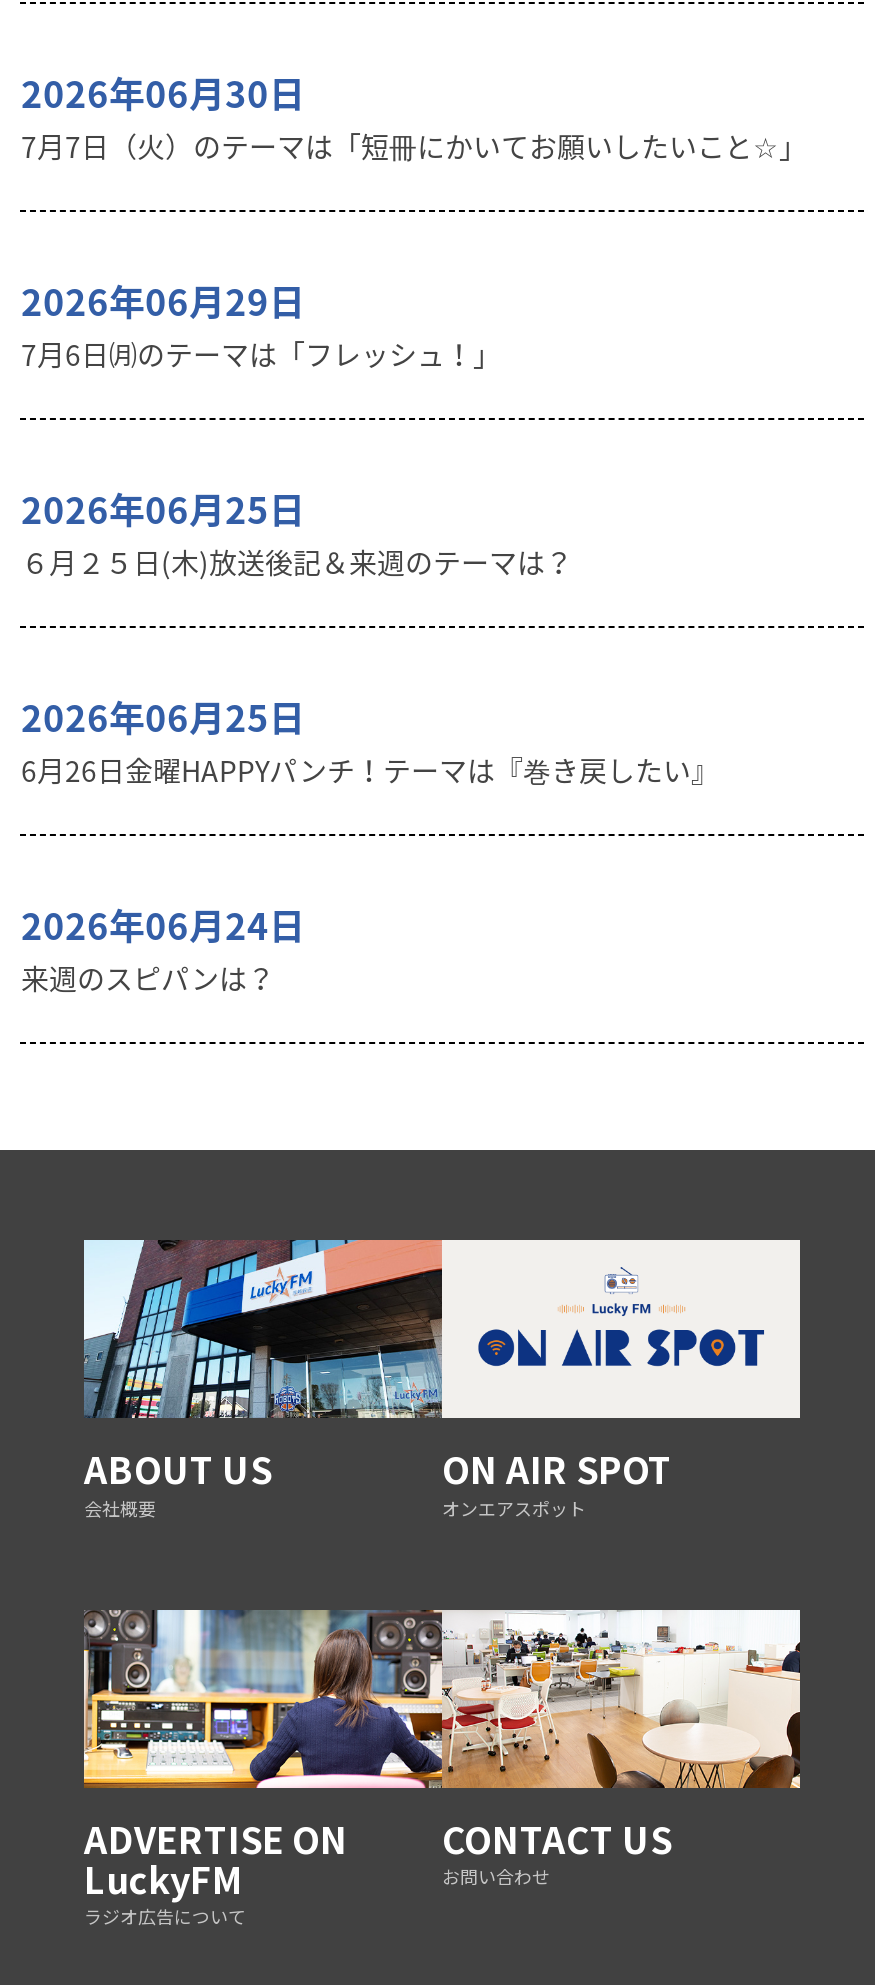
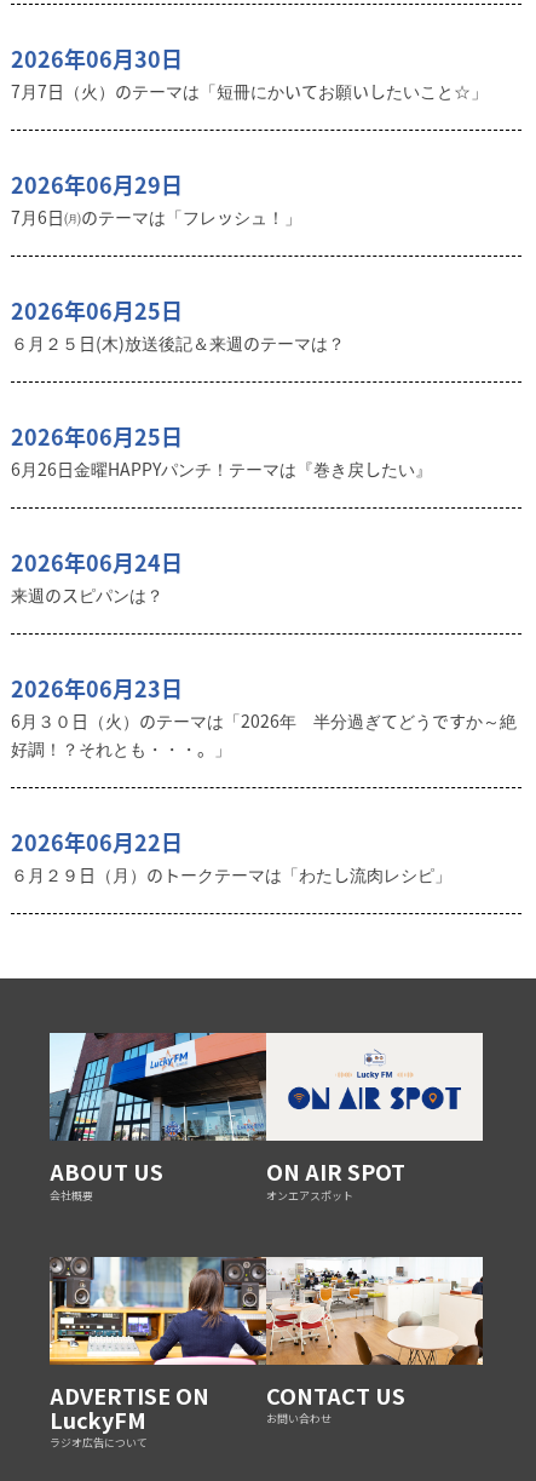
+ 2026年06月23日
+ 6月３０日（火）のテーマは「2026年 半分過ぎてどうですか～絶
+ 好調！？それとも・・・。」
+ 2026年06月22日
+ ６月２９日（月）のトークテーマは「わたし流肉レシピ」
